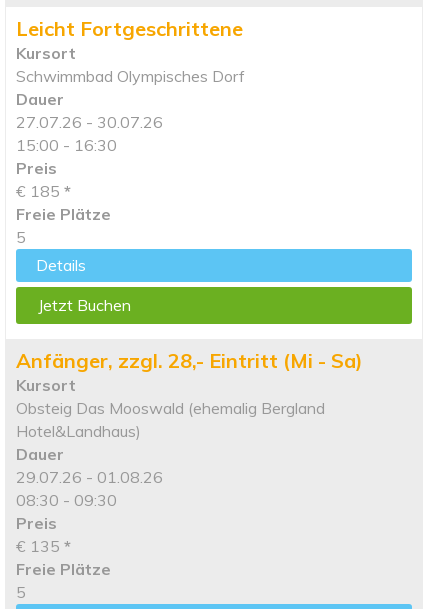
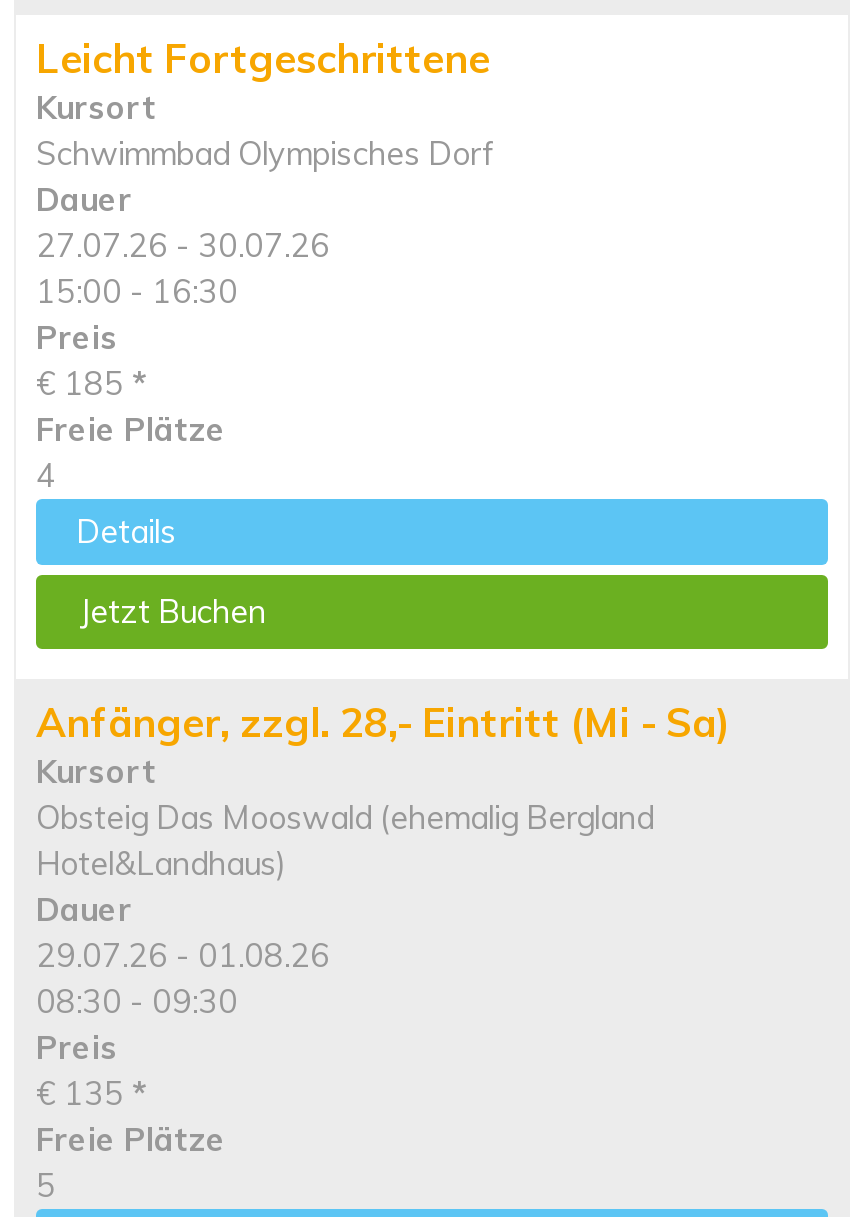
- 5
+ 4
